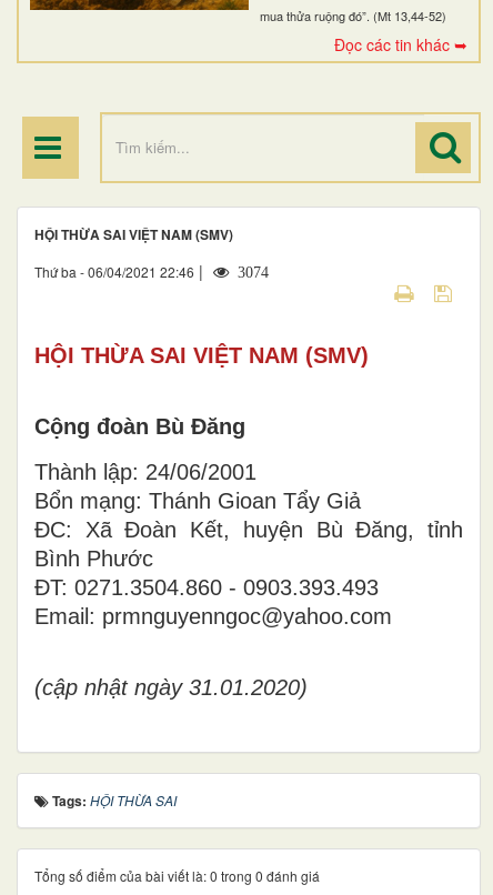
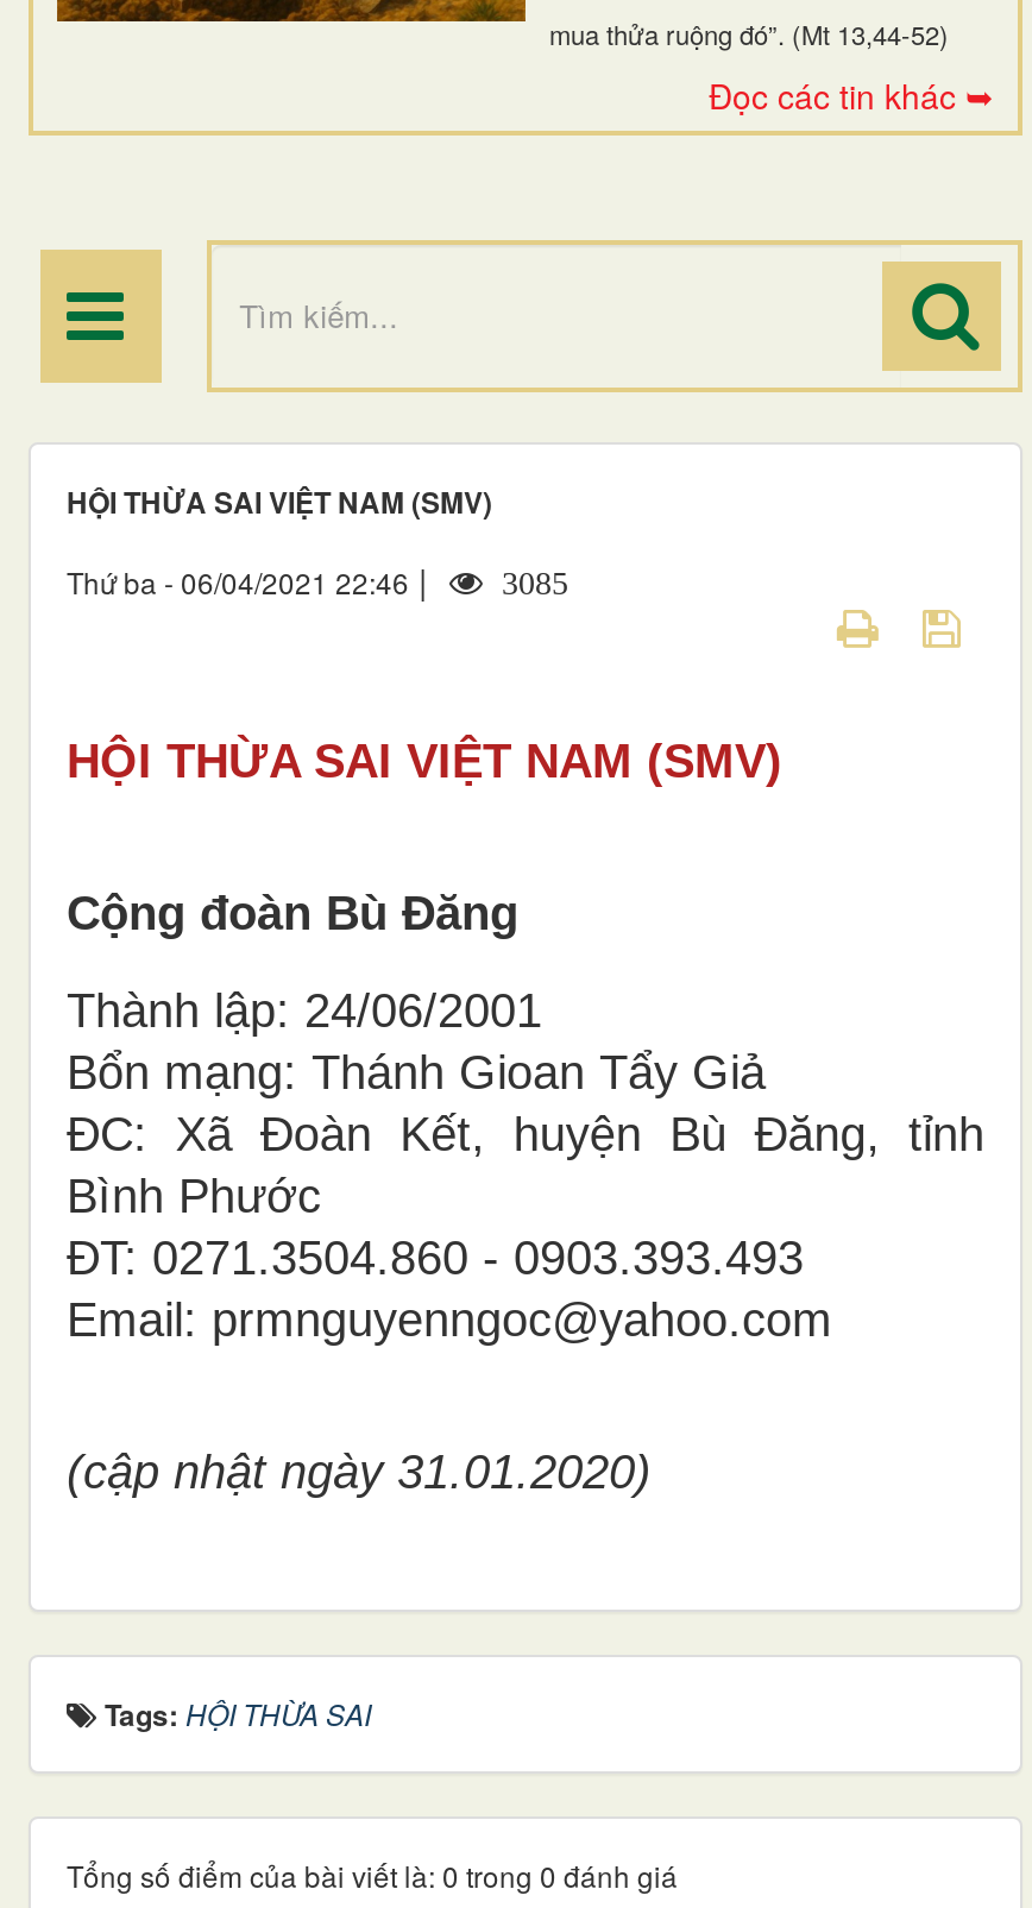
- 3074
+ 3085
